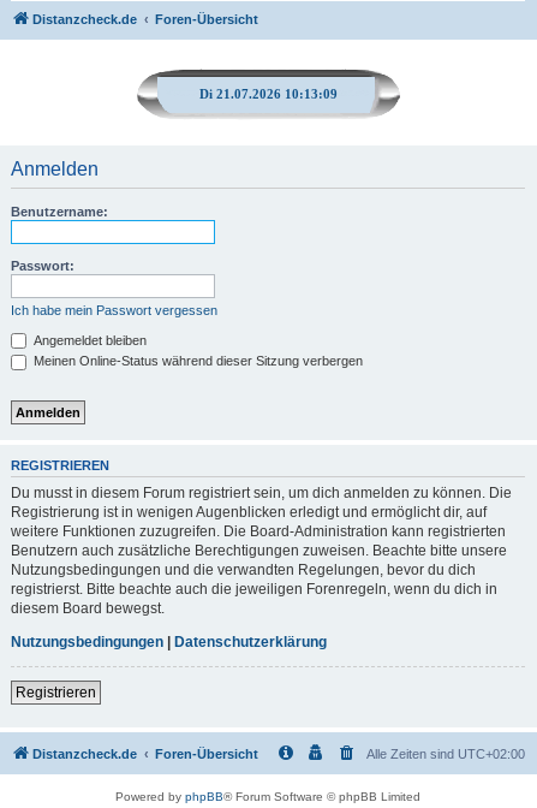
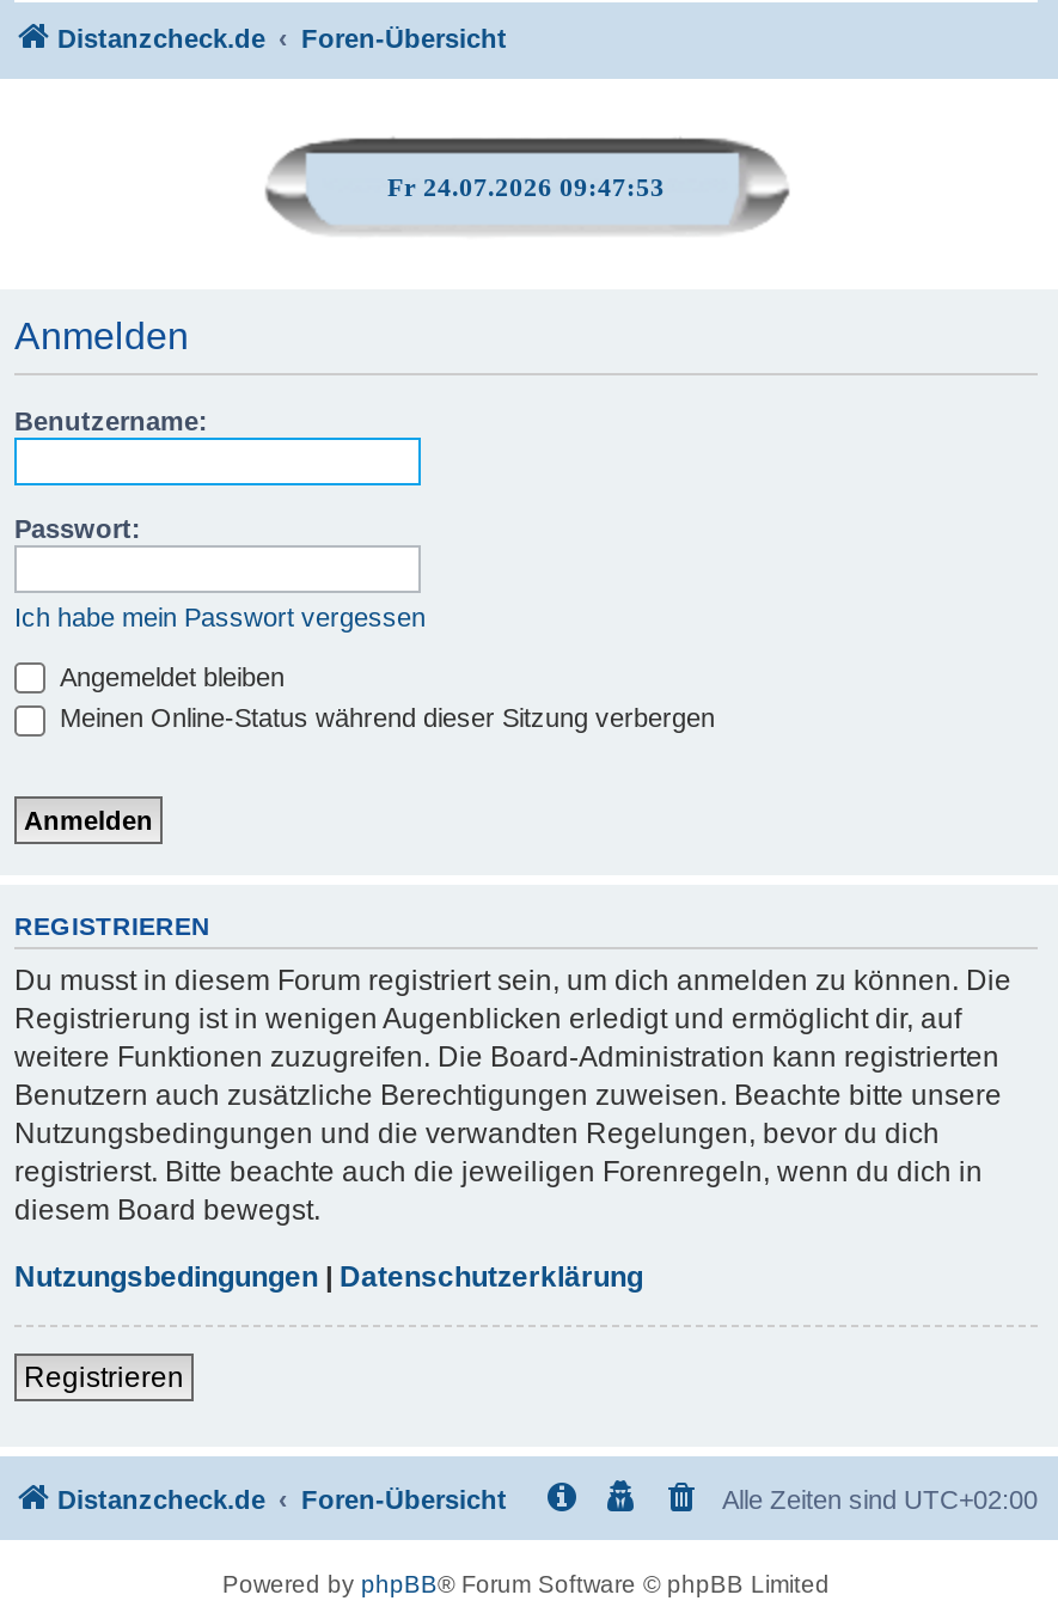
- Di 21.07.2026 10:13:09
+ Fr 24.07.2026 09:47:53
